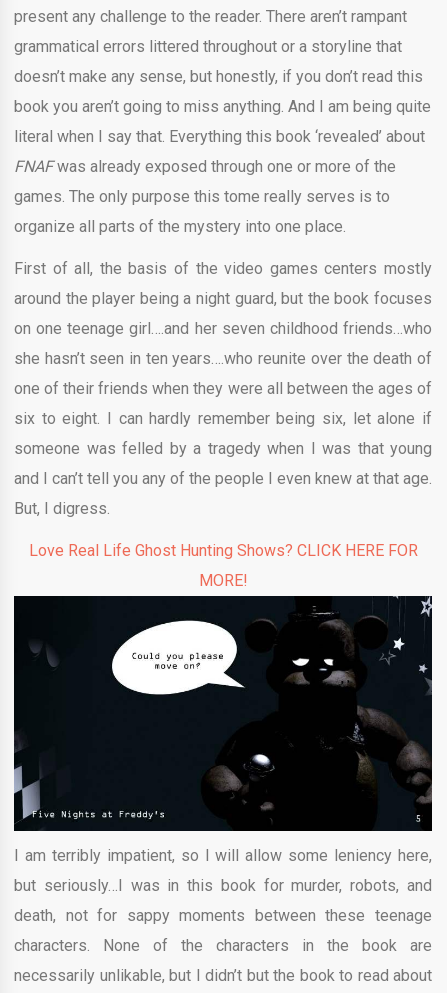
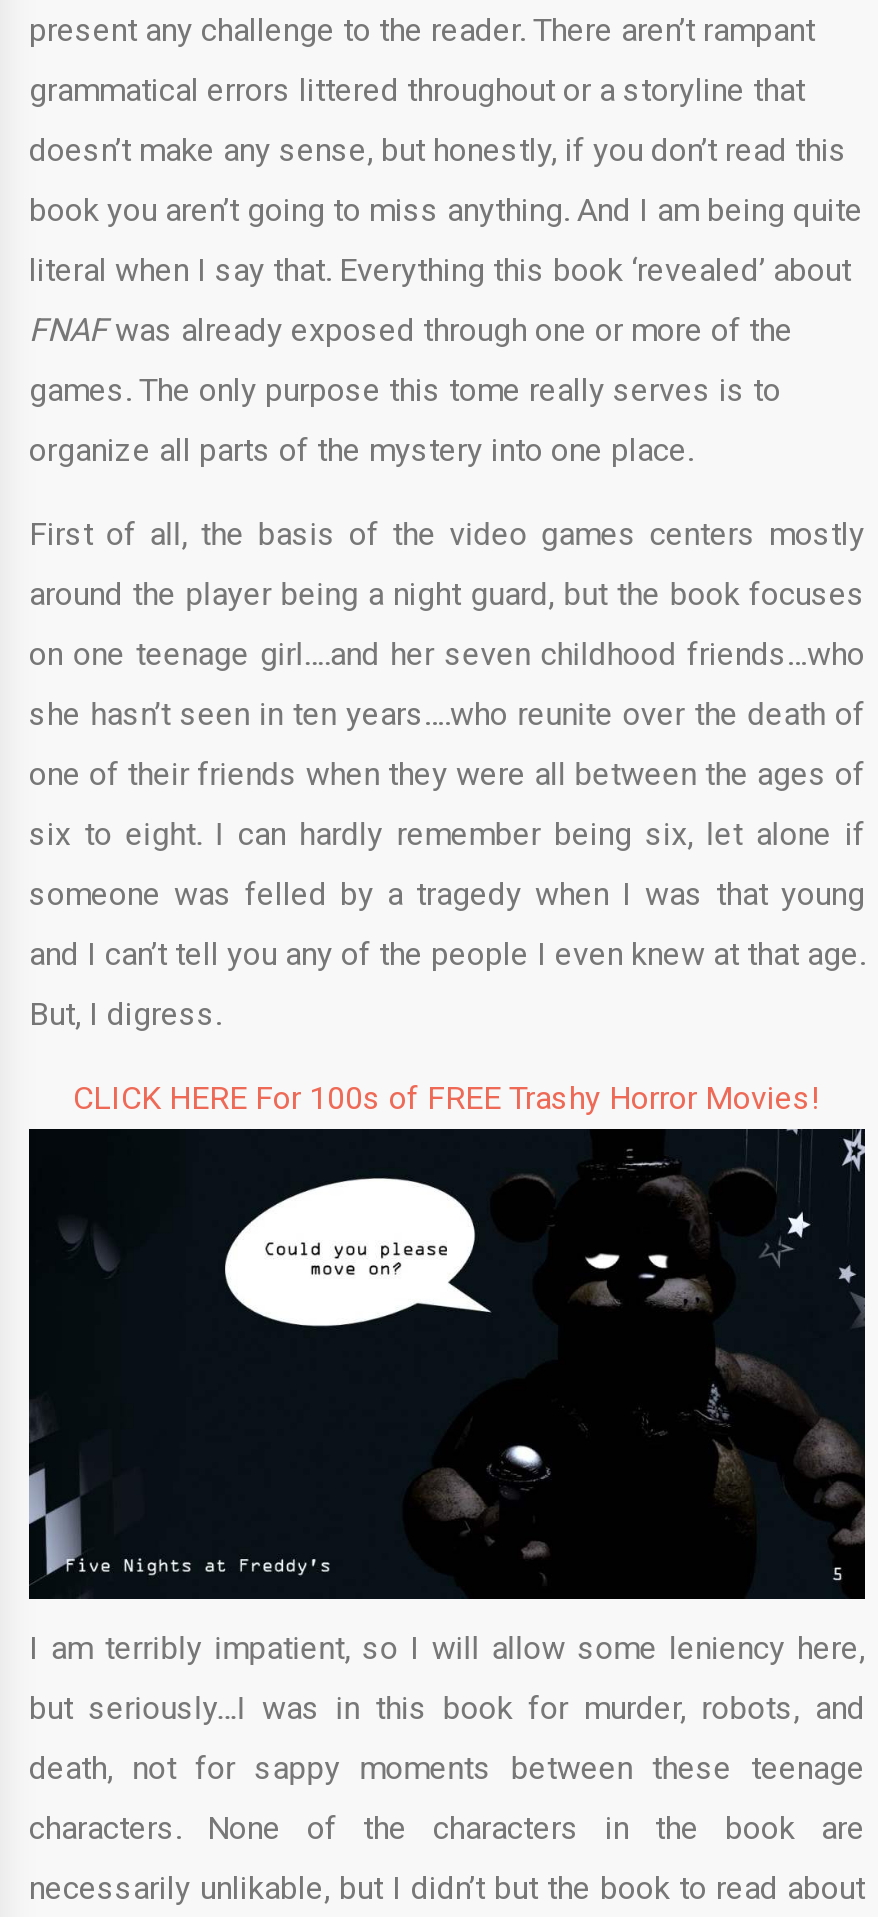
- Love Real Life Ghost Hunting Shows? CLICK HERE FOR
- MORE!
+ CLICK HERE For 100s of FREE Trashy Horror Movies!
